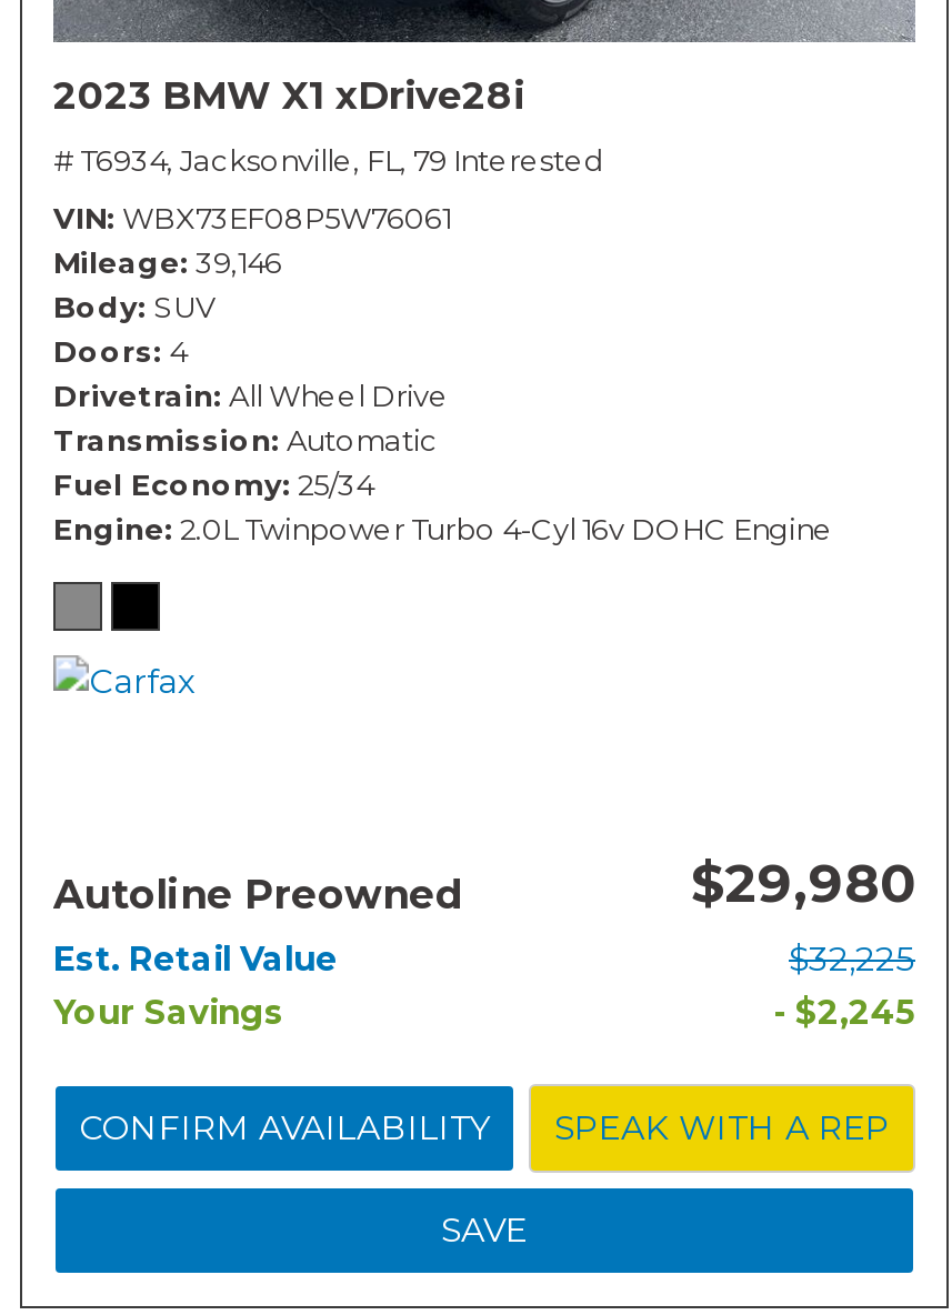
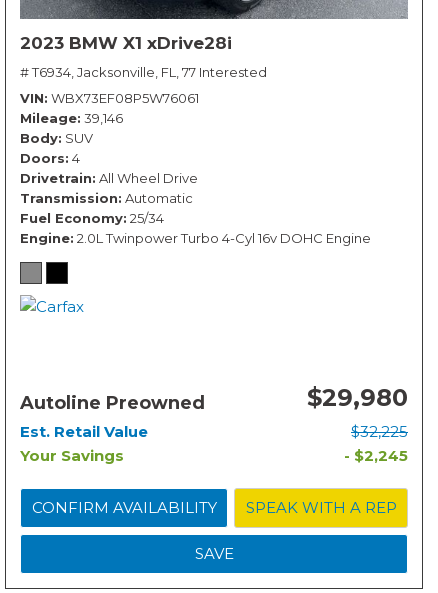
- # T6934, Jacksonville, FL, 79 Interested
+ # T6934, Jacksonville, FL, 77 Interested
